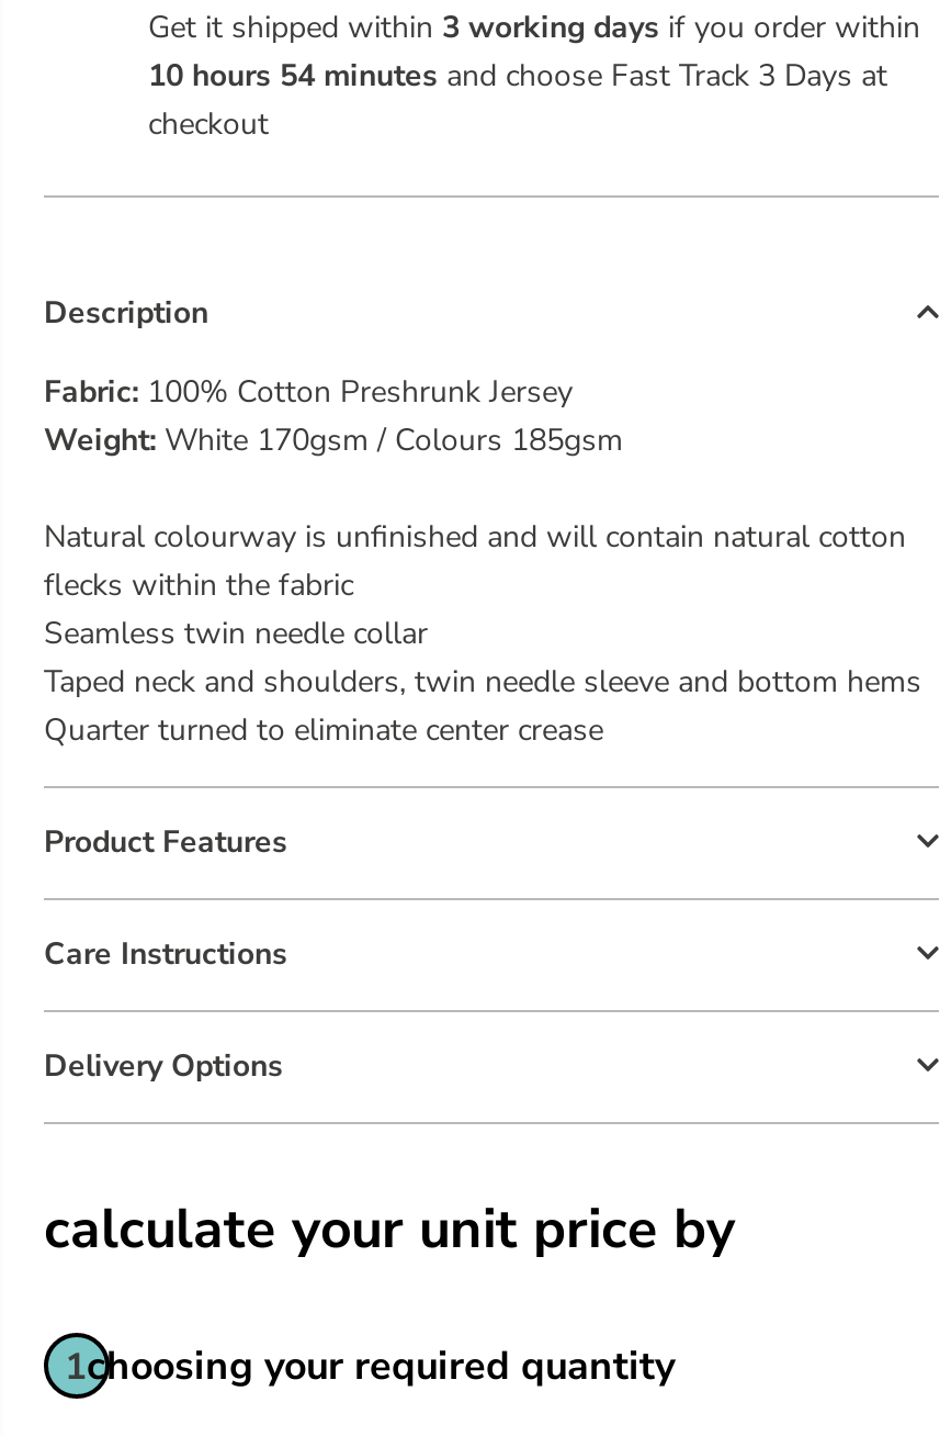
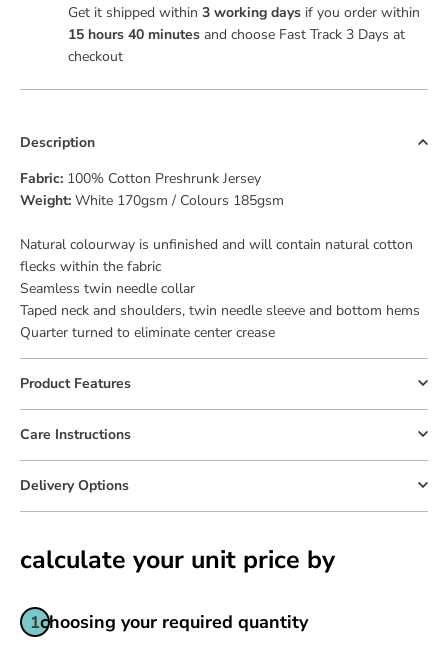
- 10 hours 54 minutes and choose Fast Track 3 Days at
+ 15 hours 40 minutes and choose Fast Track 3 Days at
